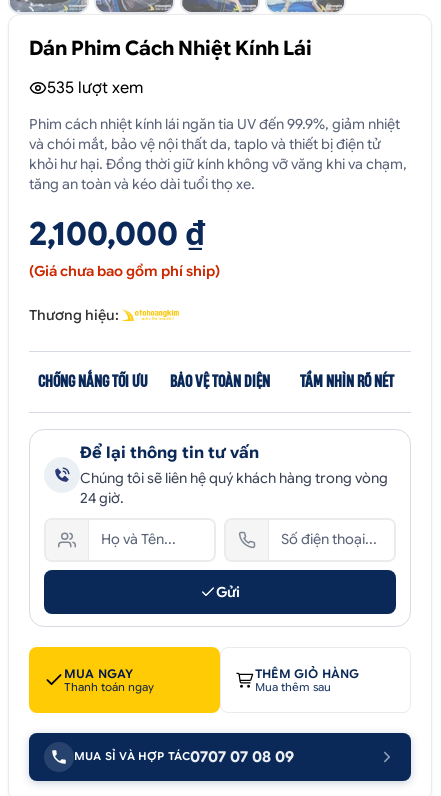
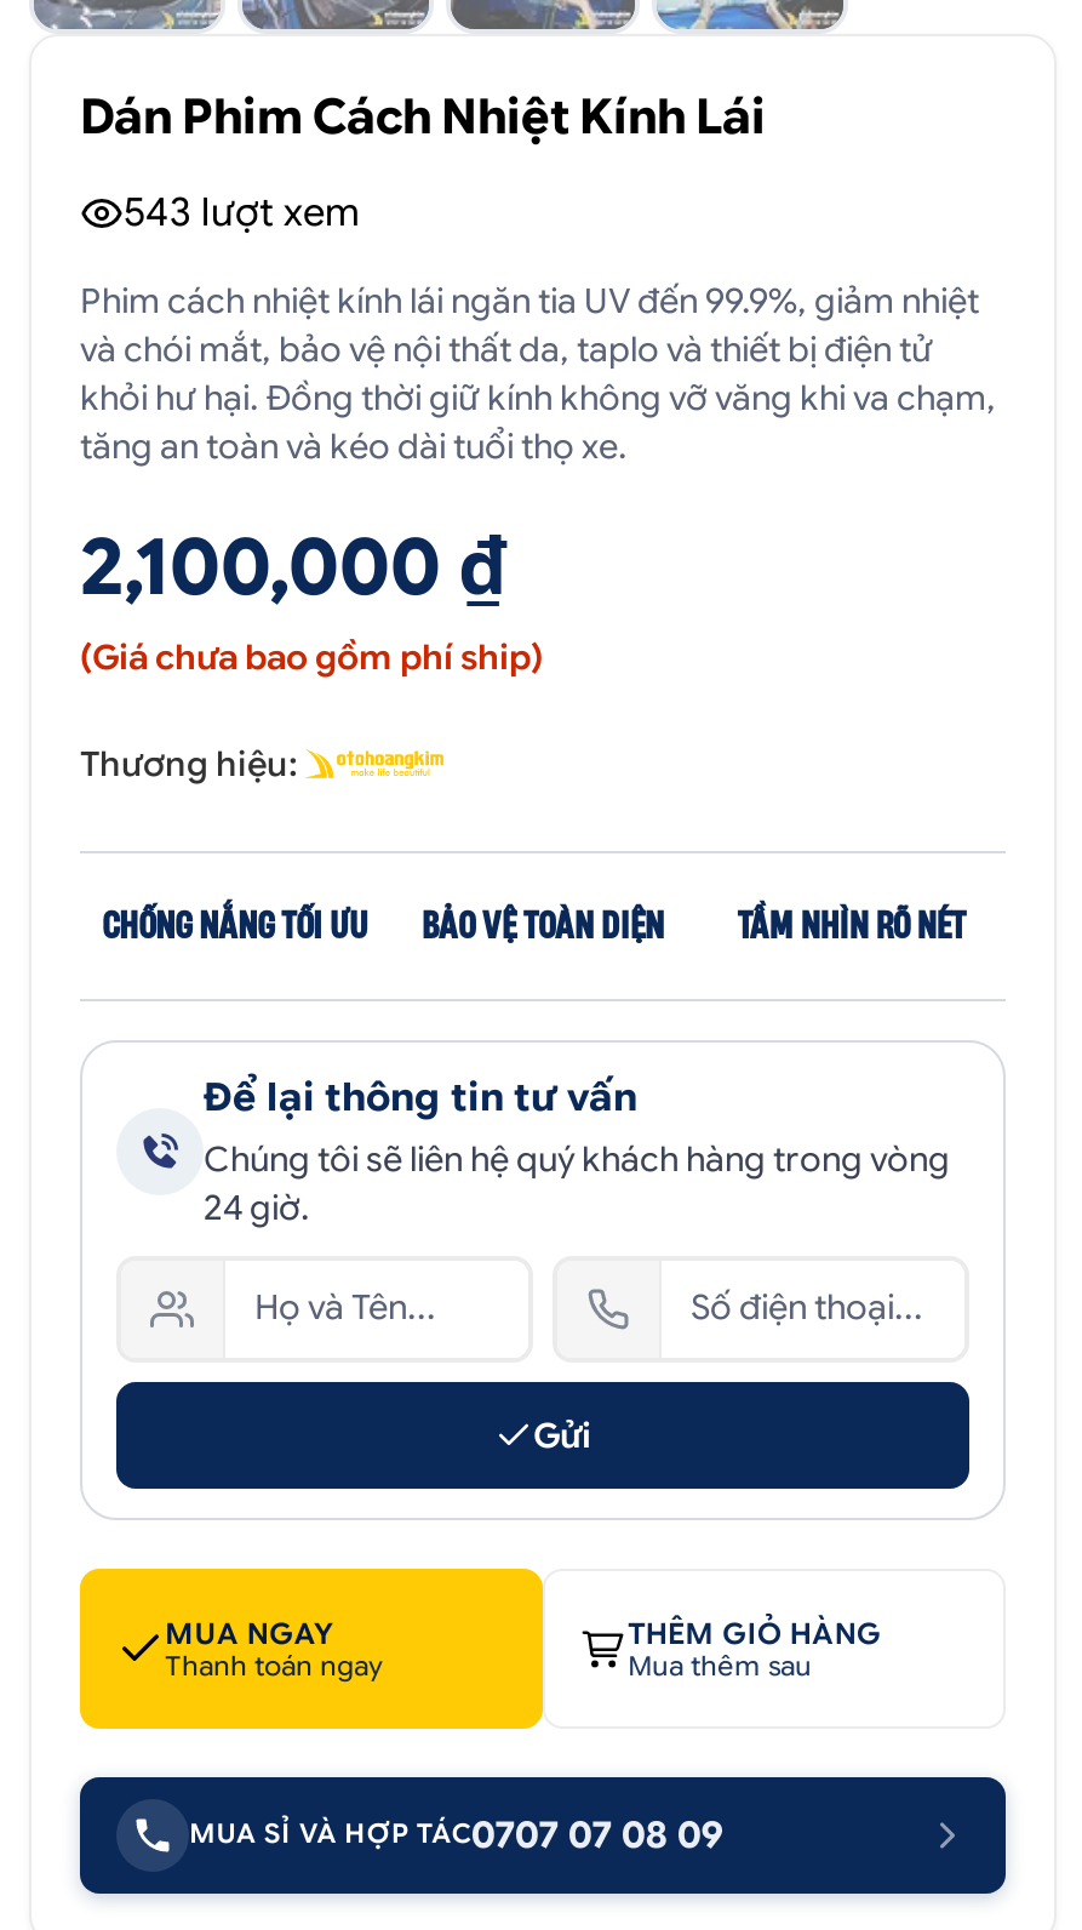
- 535 lượt xem
+ 543 lượt xem
